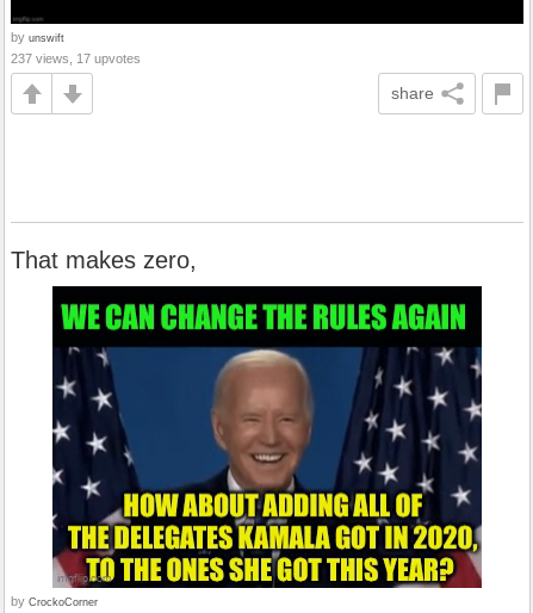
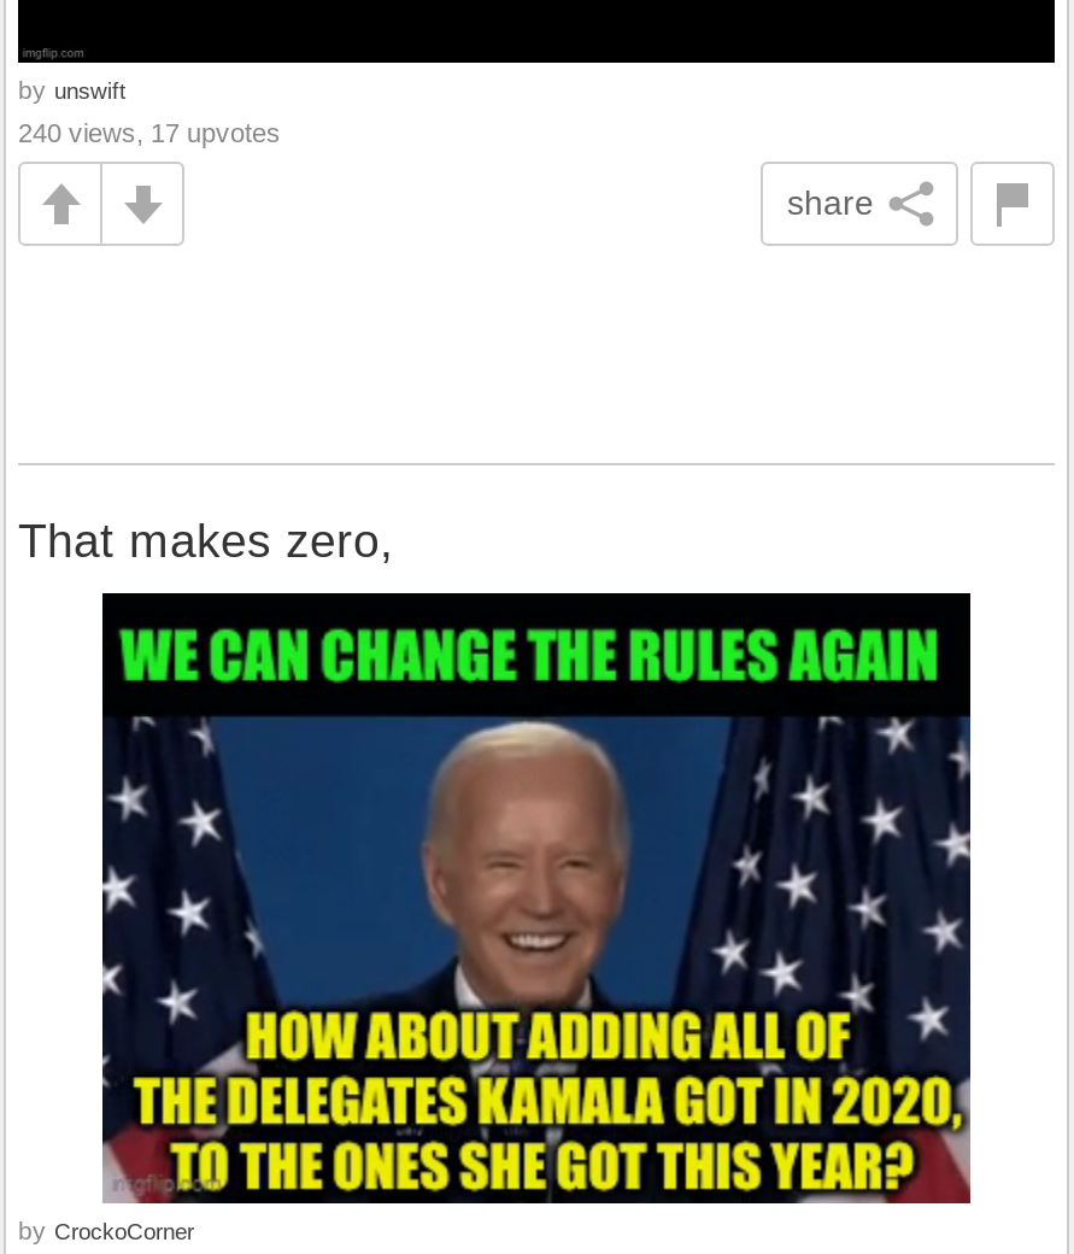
- 237 views, 17 upvotes
+ 240 views, 17 upvotes
